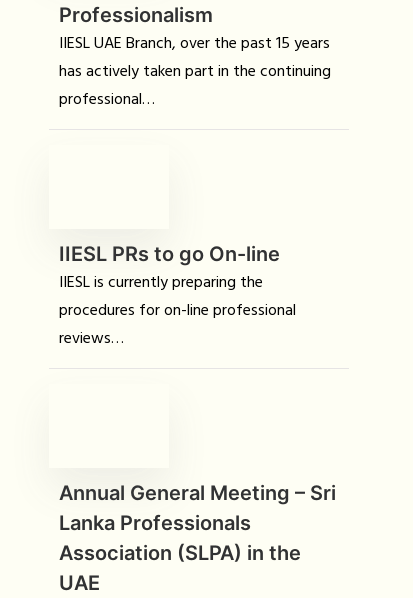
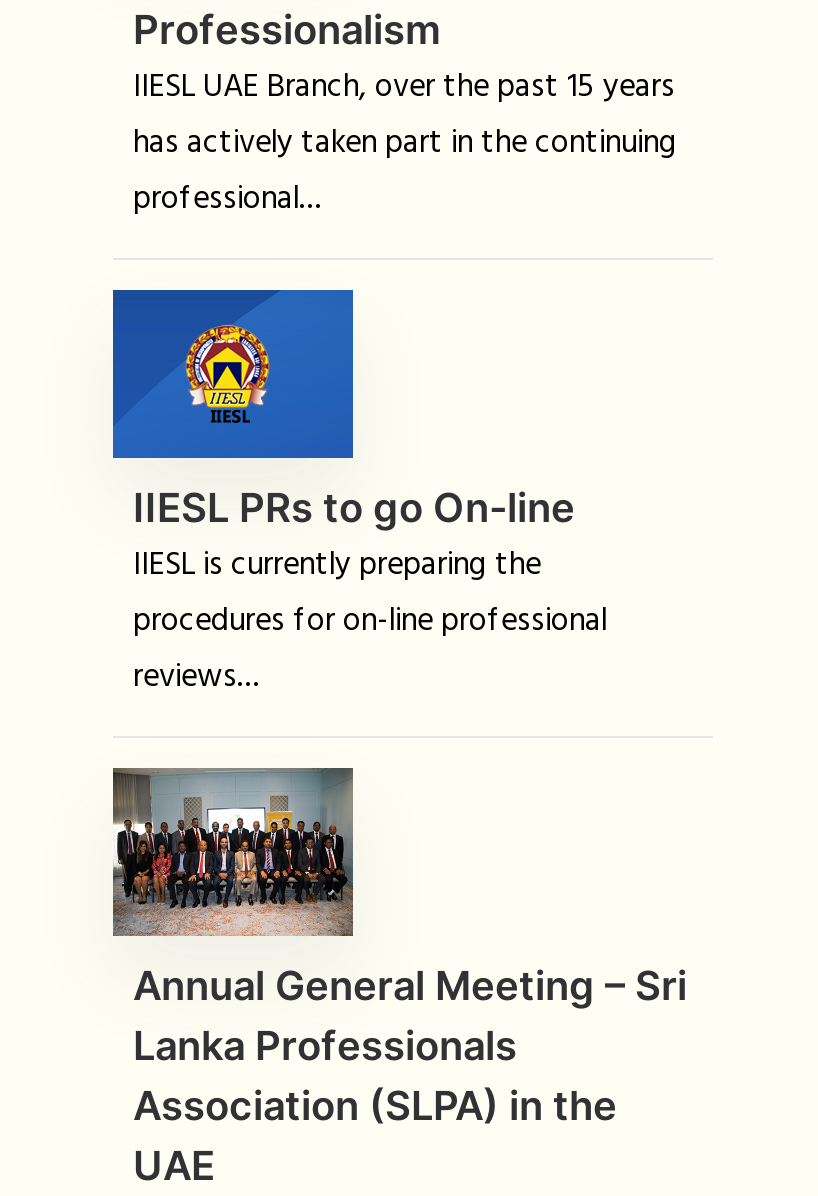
+ [image]

+ [image]
